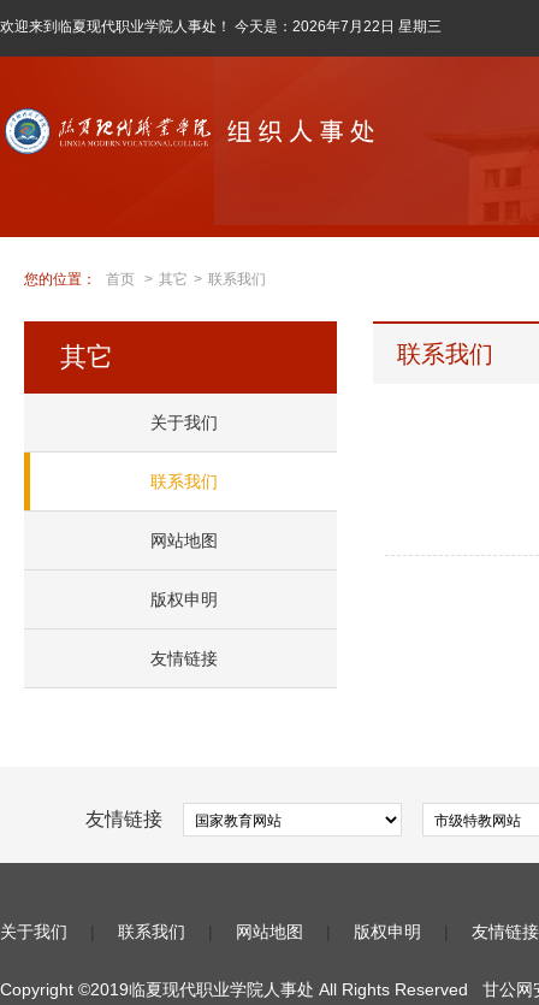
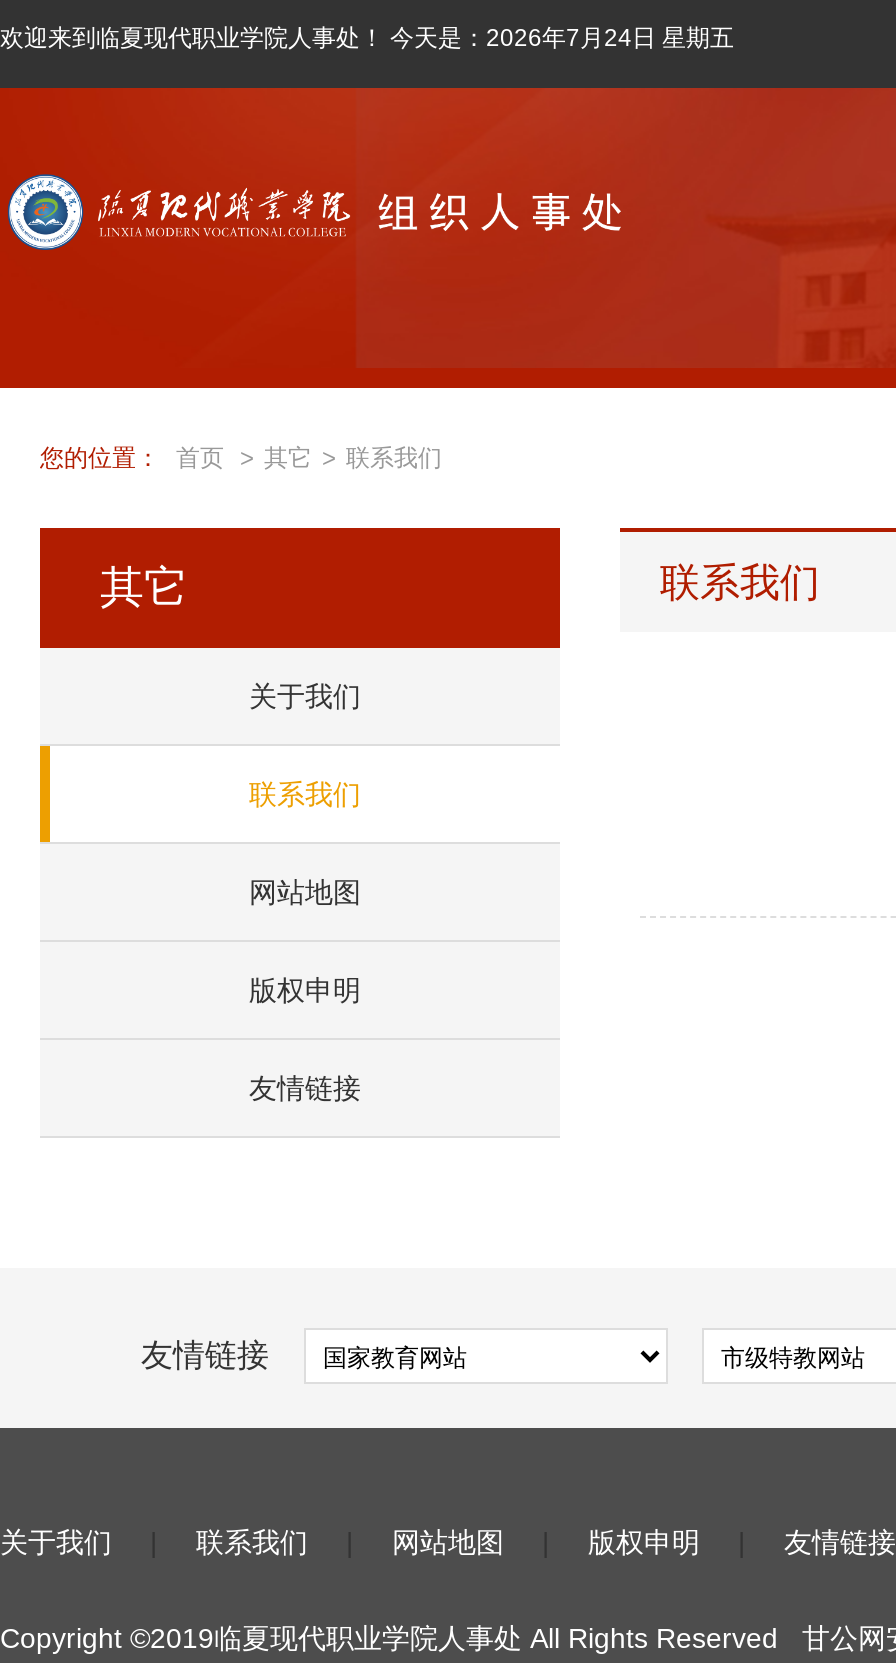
- 欢迎来到临夏现代职业学院人事处！ 今天是：2026年7月22日 星期三
+ 欢迎来到临夏现代职业学院人事处！ 今天是：2026年7月24日 星期五
